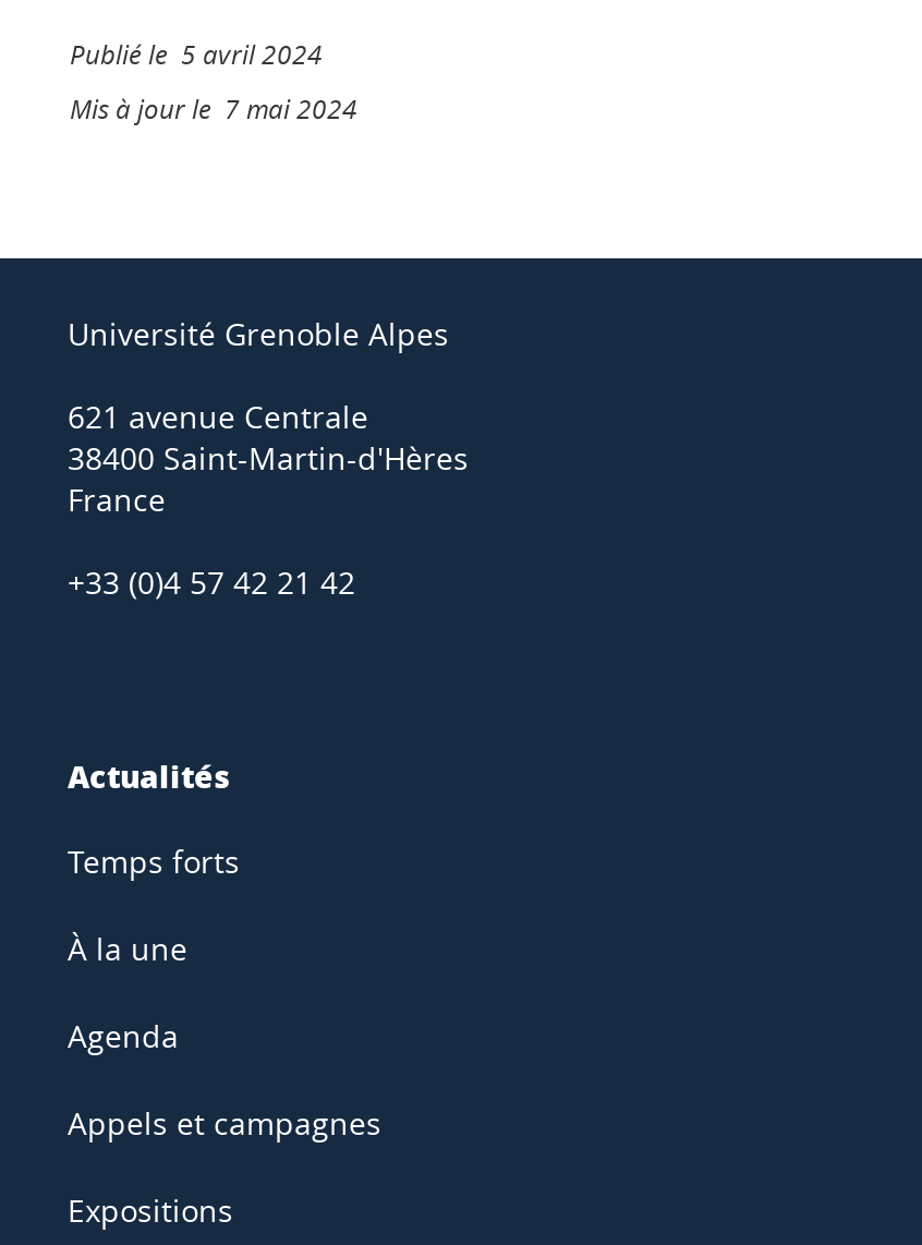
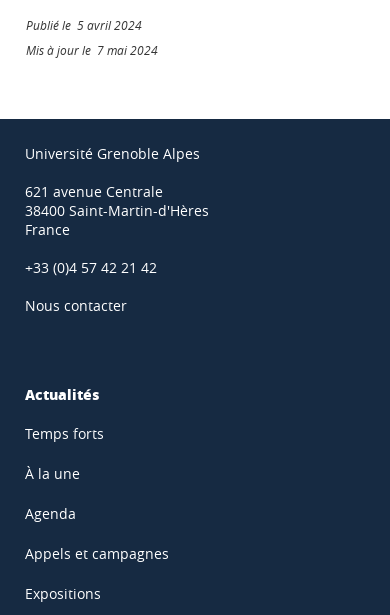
+ Nous contacter
